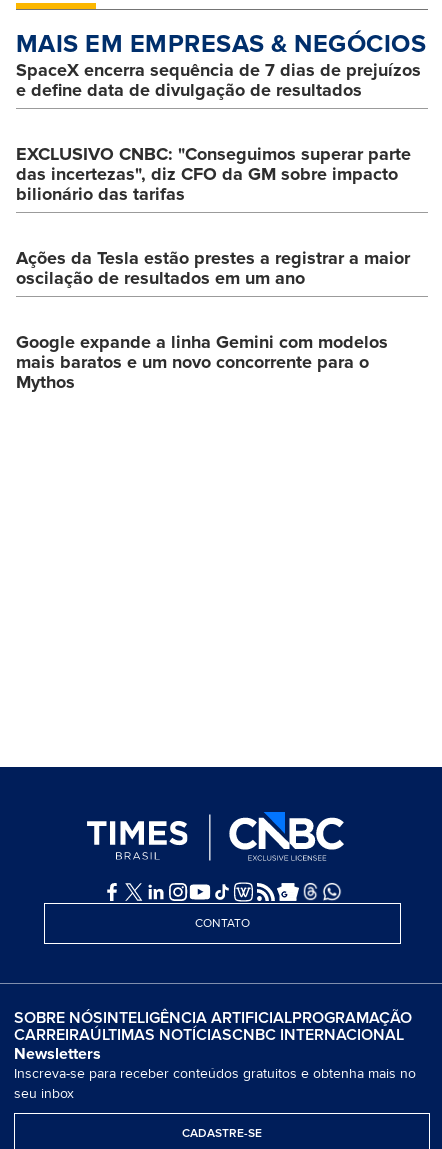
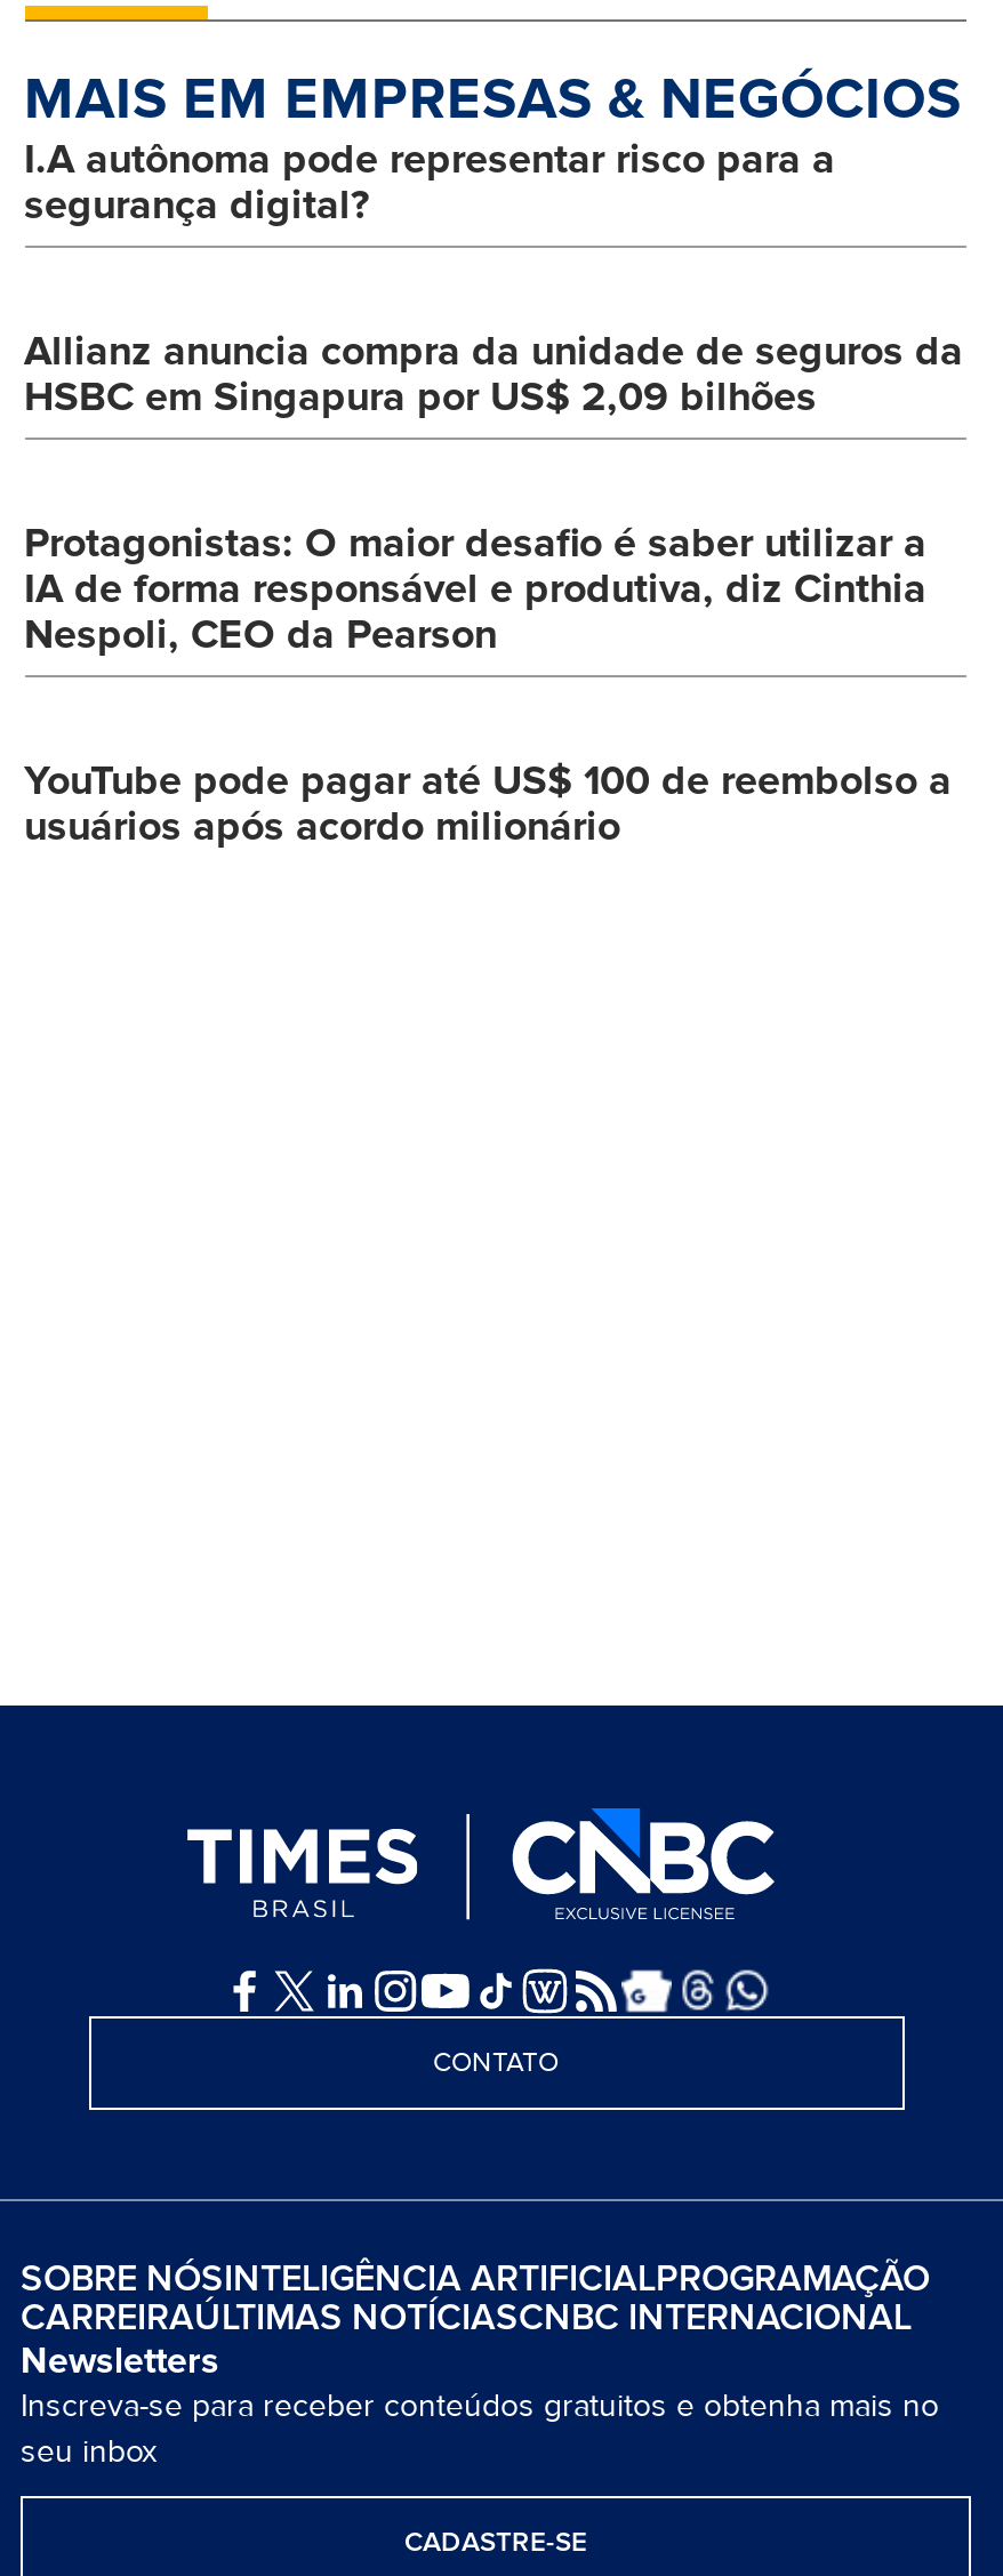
- SpaceX encerra sequência de 7 dias de prejuízos
- e define data de divulgação de resultados
+ I.A autônoma pode representar risco para a
+ segurança digital?

- EXCLUSIVO CNBC: "Conseguimos superar parte
- das incertezas", diz CFO da GM sobre impacto
- bilionário das tarifas
+ Allianz anuncia compra da unidade de seguros da
+ HSBC em Singapura por US$ 2,09 bilhões

- Ações da Tesla estão prestes a registrar a maior
- oscilação de resultados em um ano
+ Protagonistas: O maior desafio é saber utilizar a
+ IA de forma responsável e produtiva, diz Cinthia
+ Nespoli, CEO da Pearson

- Google expande a linha Gemini com modelos
- mais baratos e um novo concorrente para o
- Mythos
+ YouTube pode pagar até US$ 100 de reembolso a
+ usuários após acordo milionário
